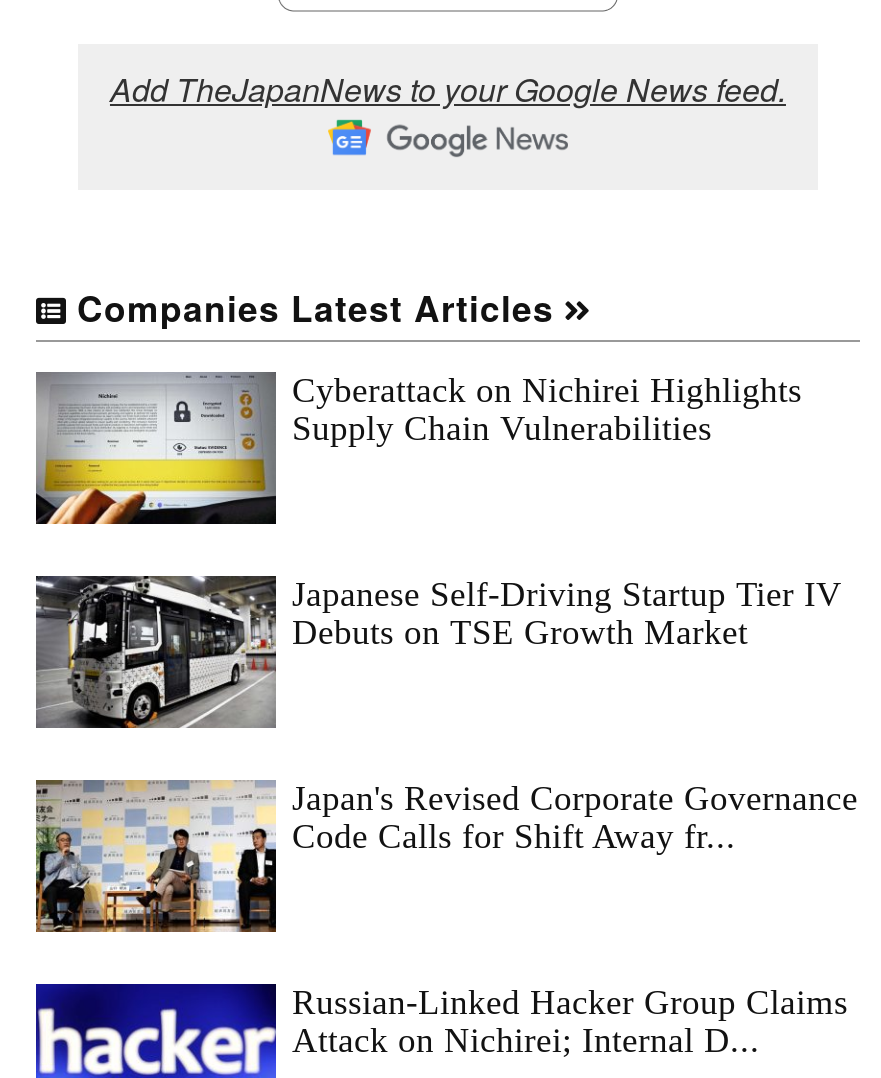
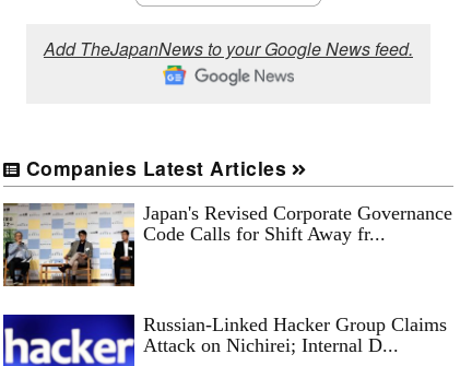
- [image]
- Cyberattack on Nichirei Highlights
- Supply Chain Vulnerabilities

- [image]
- Japanese Self-Driving Startup Tier IV
- Debuts on TSE Growth Market
